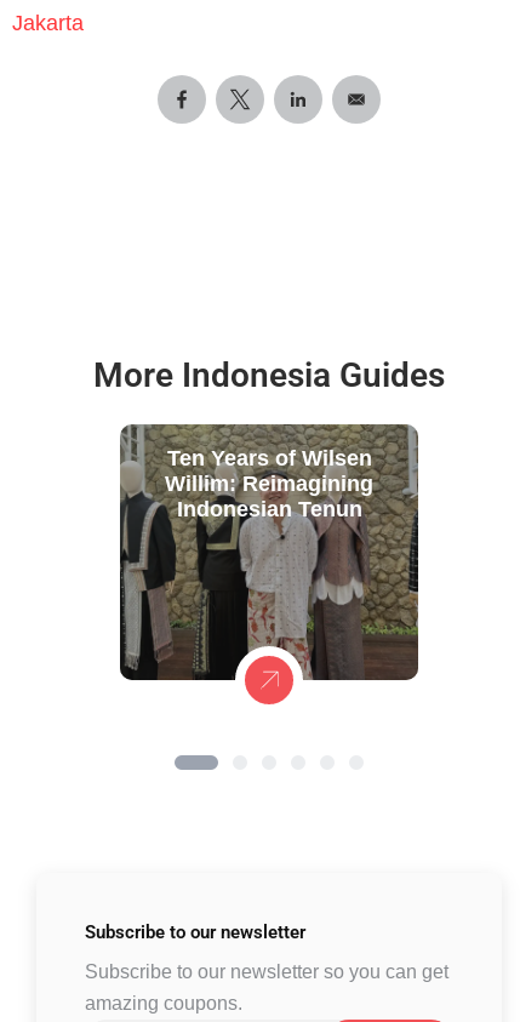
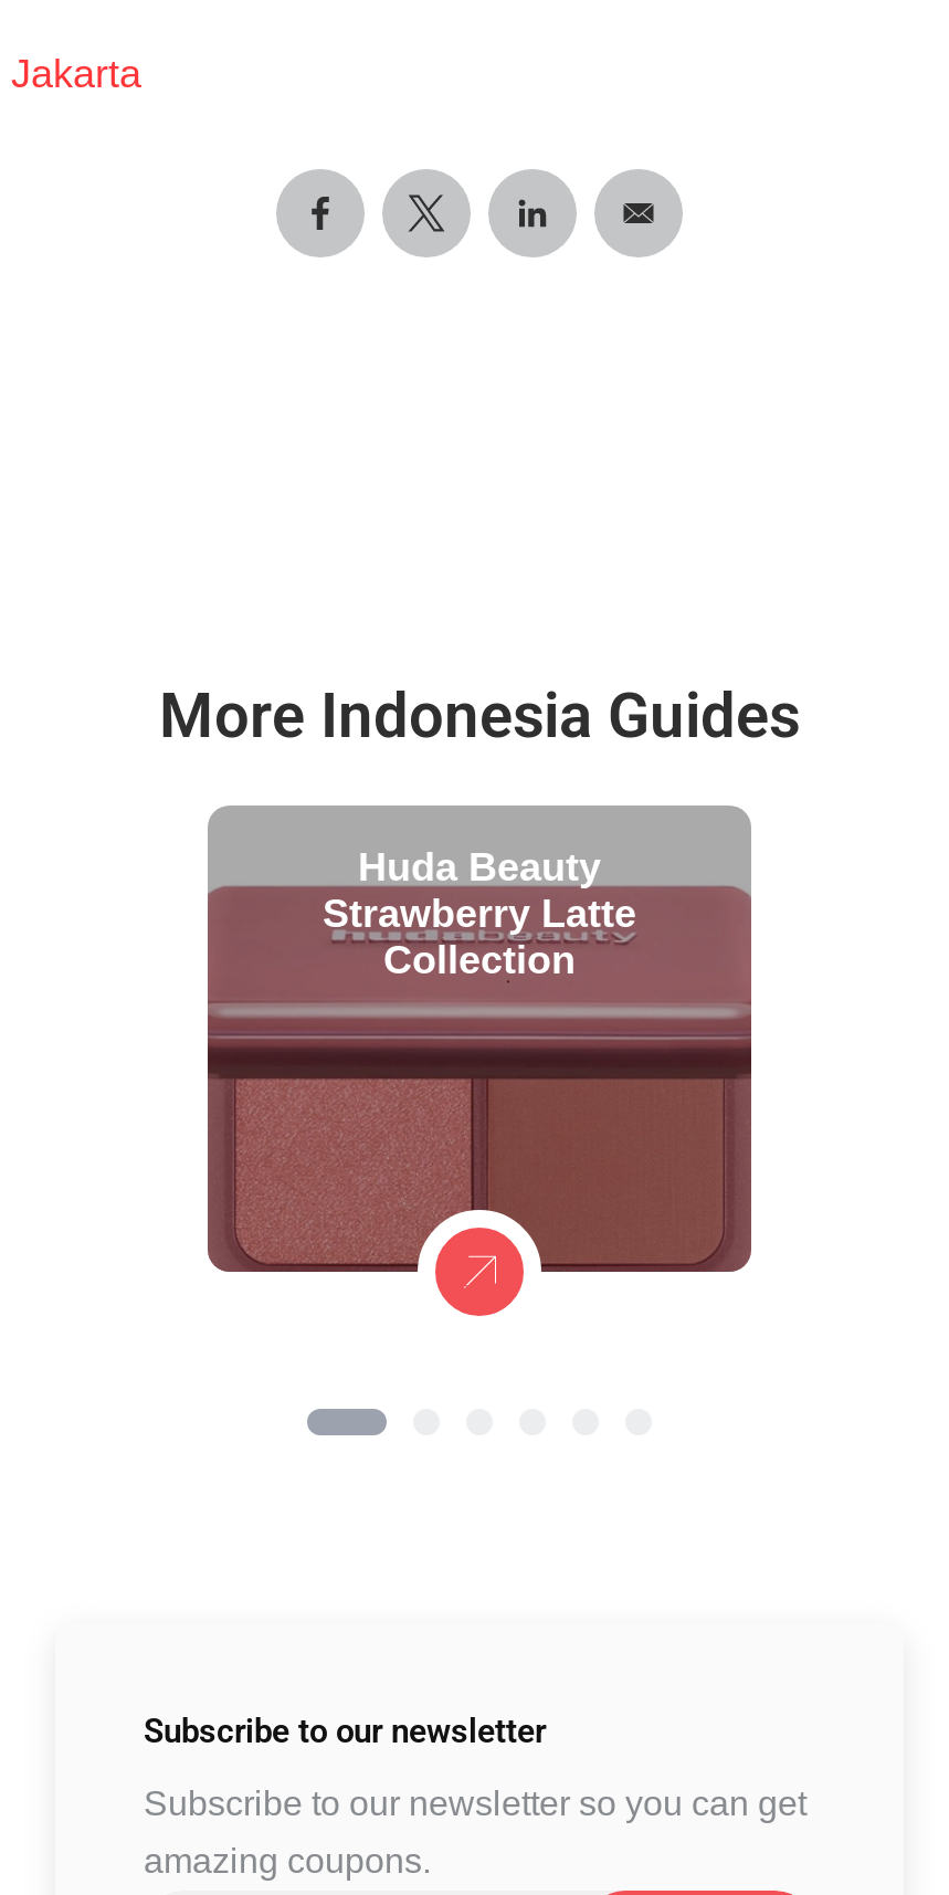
- [image]
- Ten Years of Wilsen
- Willim: Reimagining
- Indonesian Tenun
+ [image]
+ Huda Beauty
+ Strawberry Latte
+ Collection
